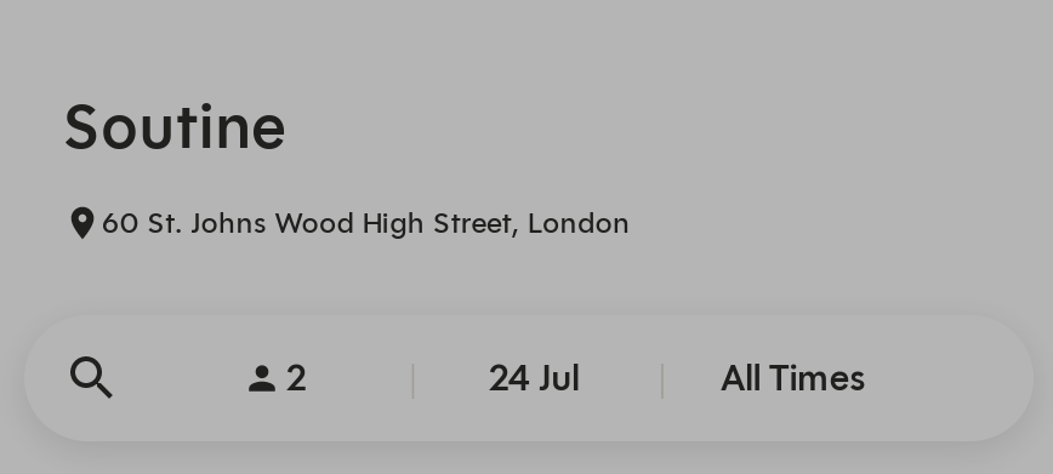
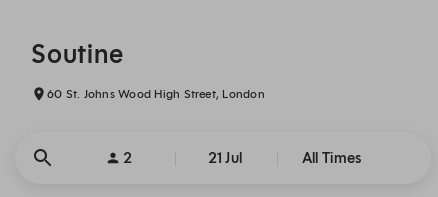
- 24 Jul
+ 21 Jul
